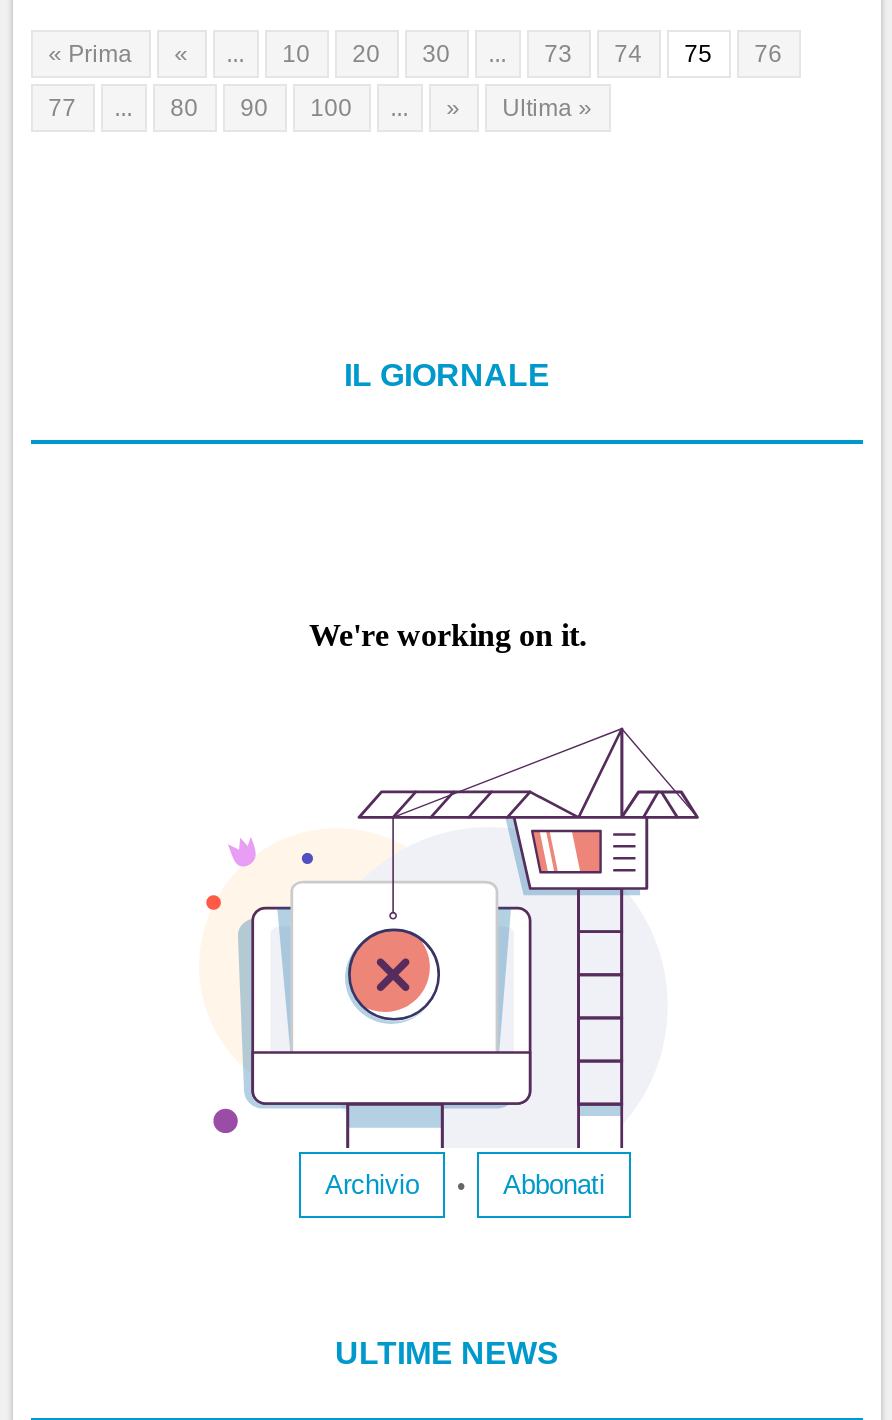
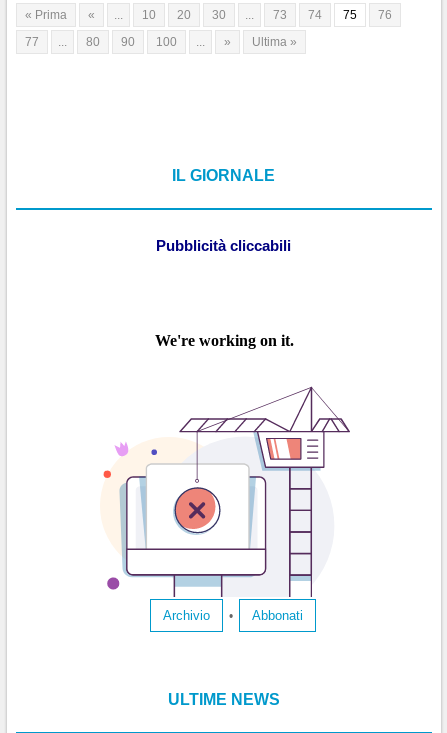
+ Pubblicità cliccabili
